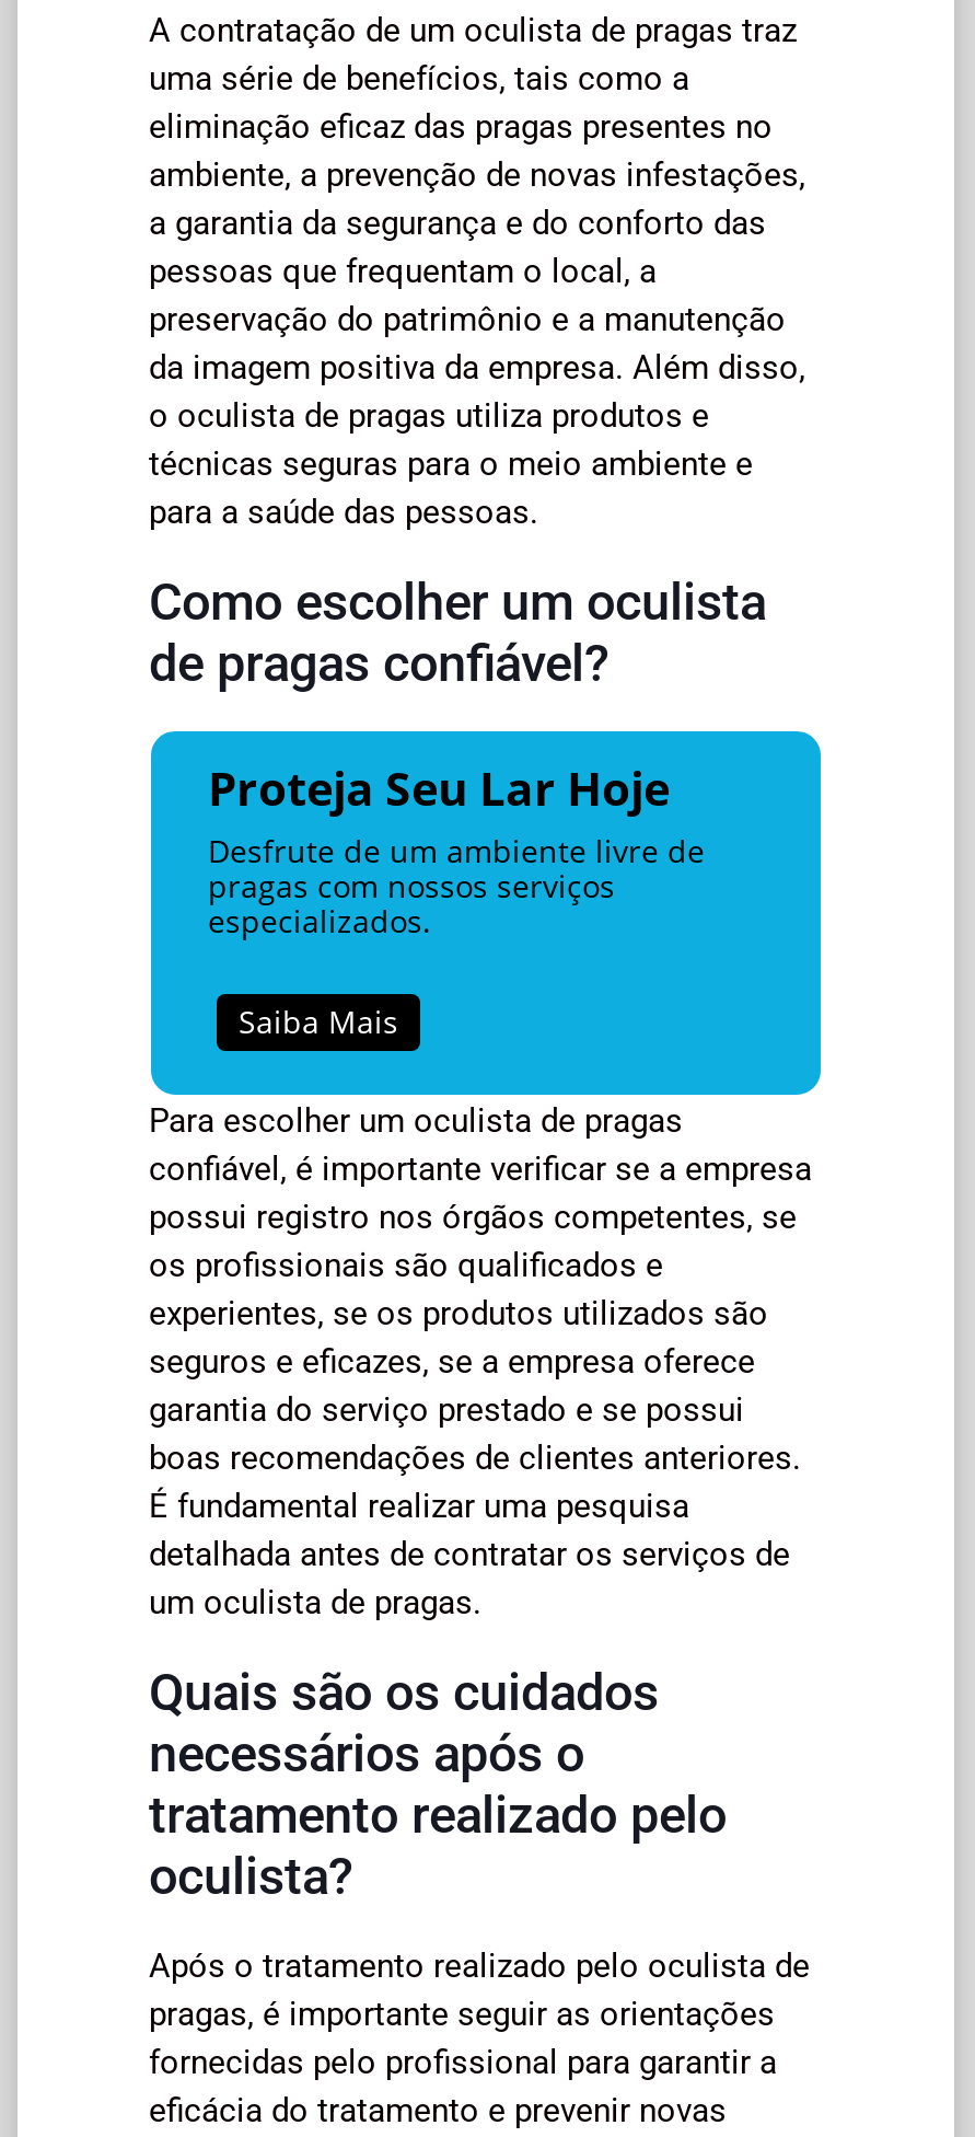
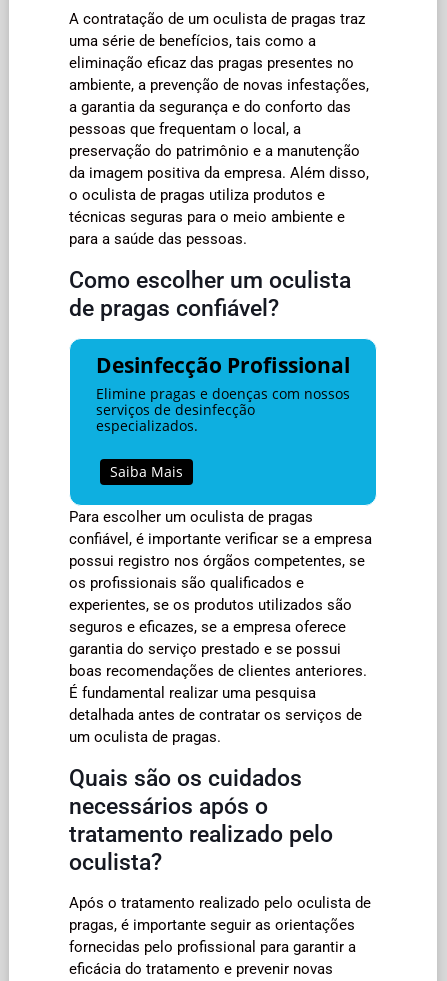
- Proteja Seu Lar Hoje
- Desfrute de um ambiente livre de
- pragas com nossos serviços
+ Desinfecção Profissional
+ Elimine pragas e doenças com nossos
+ serviços de desinfecção
